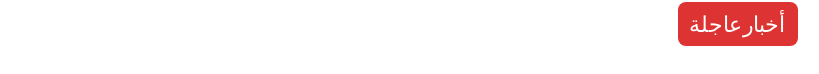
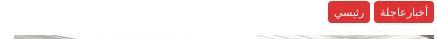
+ رئيسي
